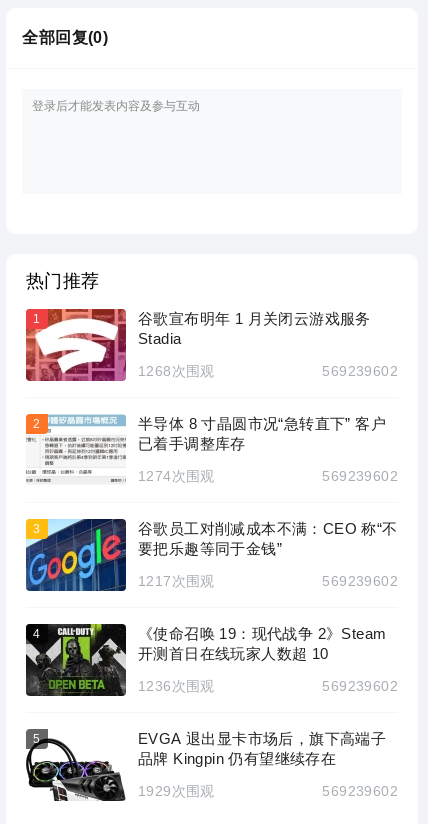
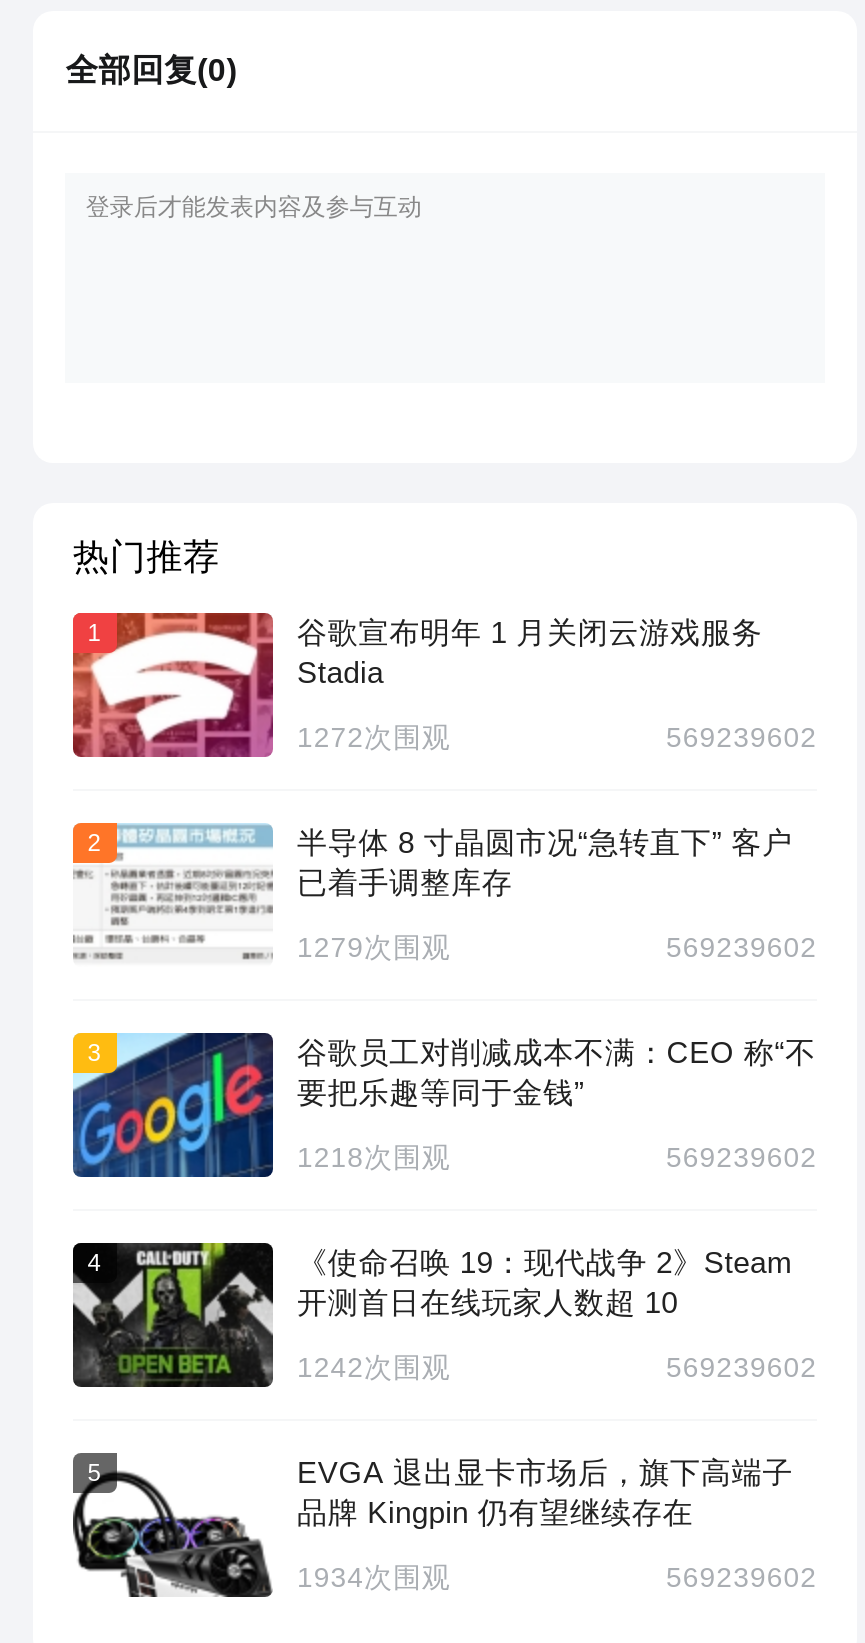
- 1268次围观
+ 1272次围观

- 1274次围观
+ 1279次围观

- 1217次围观
+ 1218次围观

- 1236次围观
+ 1242次围观

- 1929次围观
+ 1934次围观
